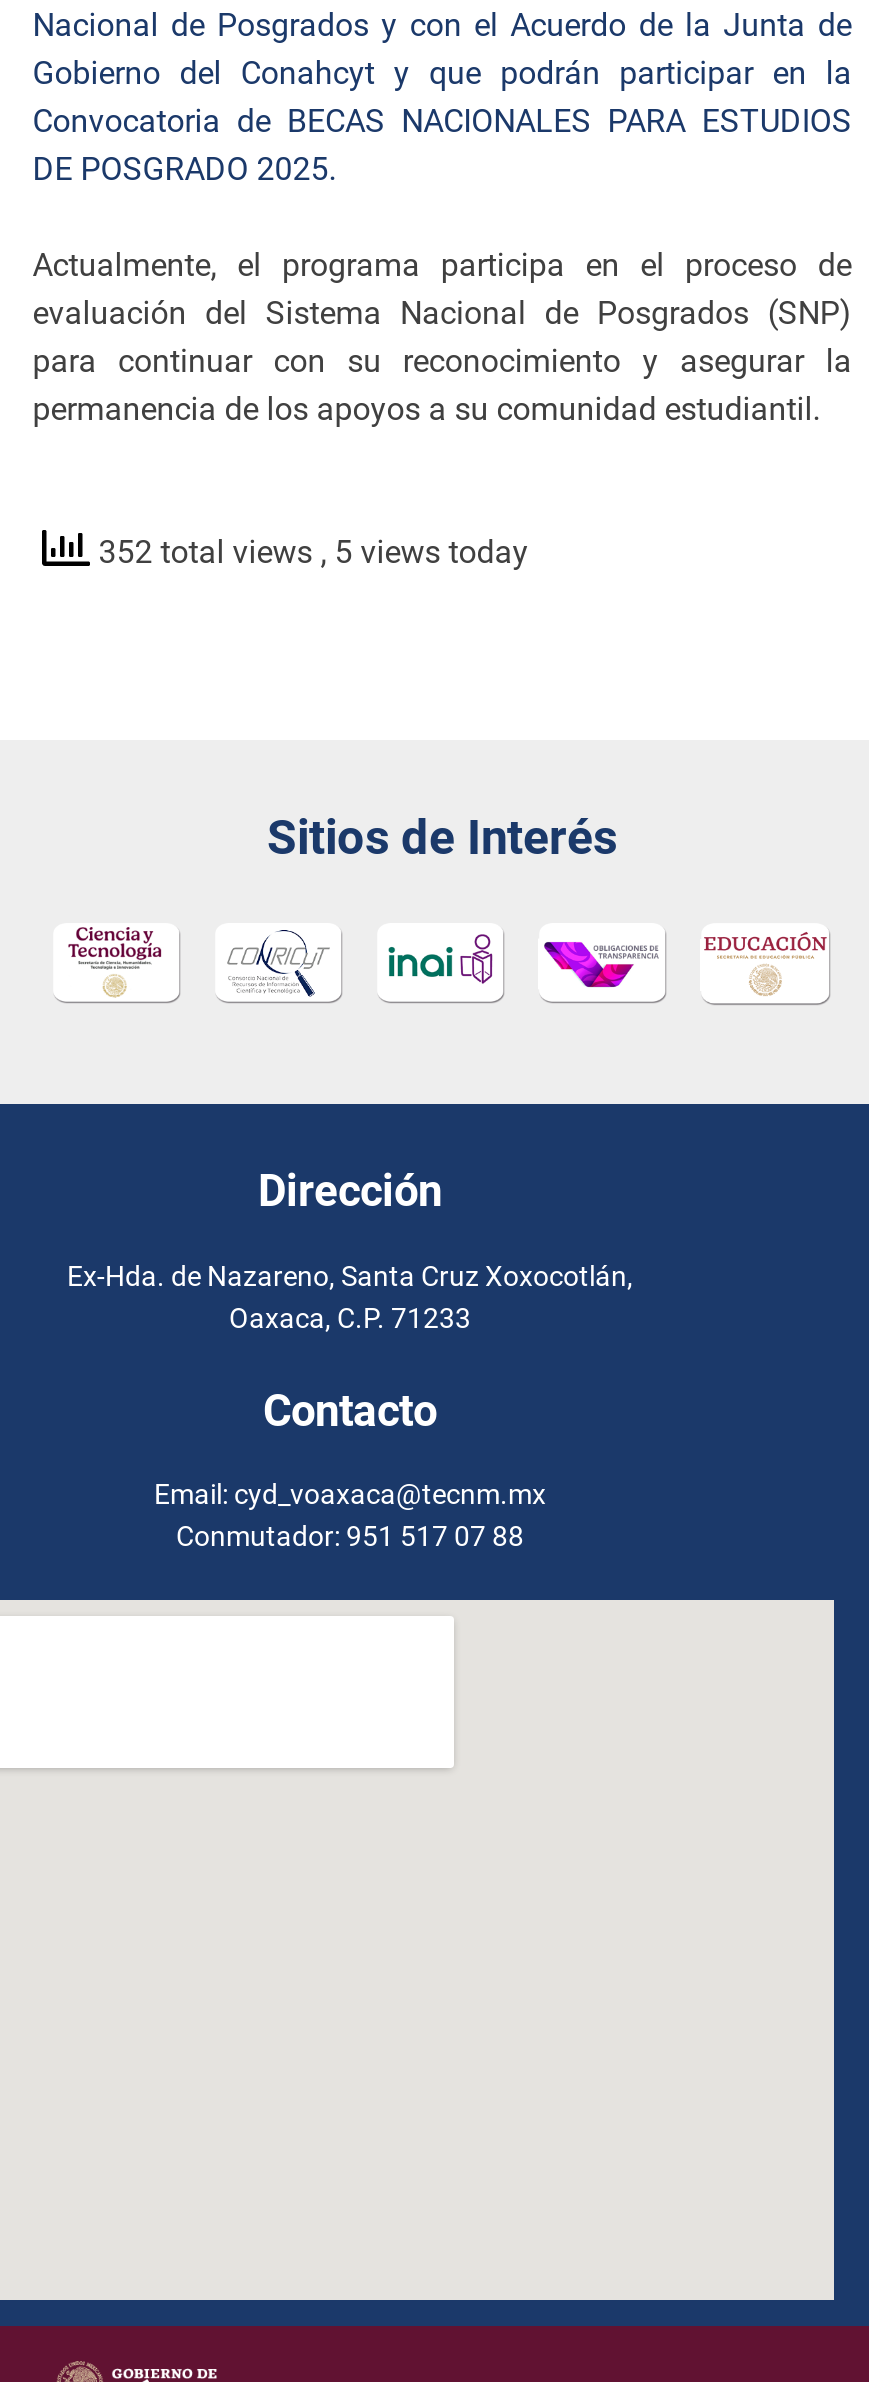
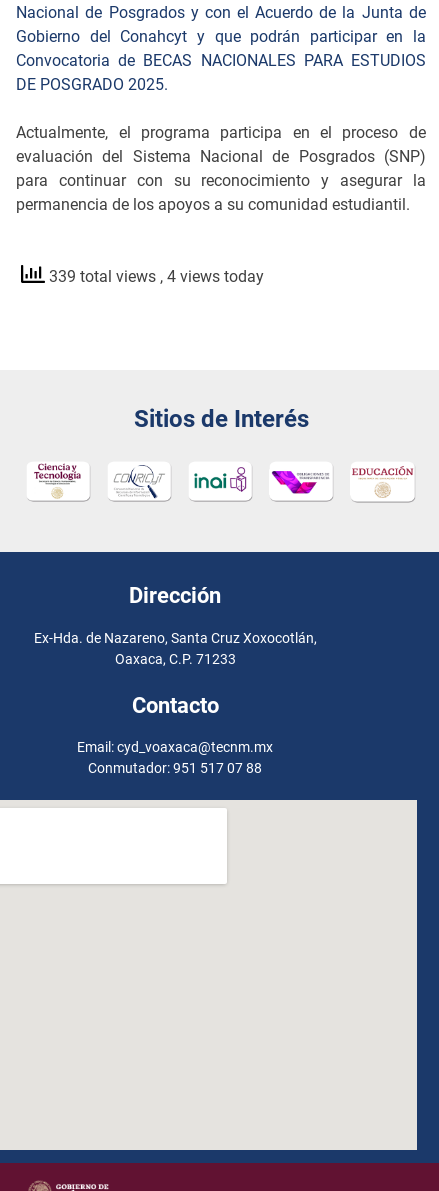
- 352 total views, 5 views today
+ 339 total views, 4 views today
